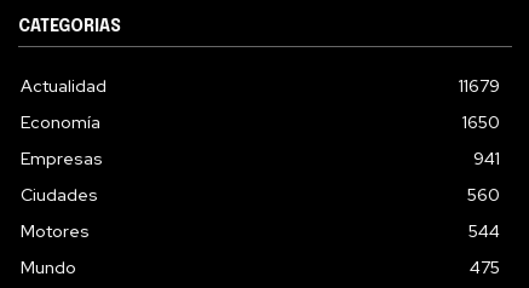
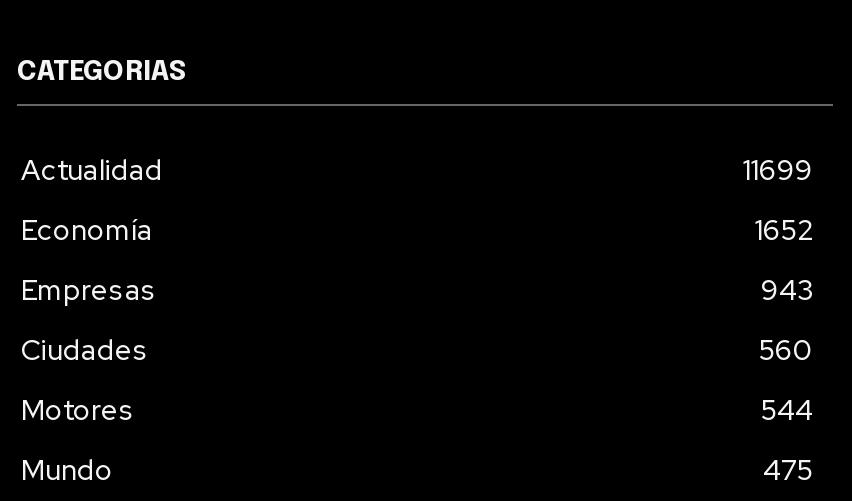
- 11679
+ 11699

- 1650
+ 1652

- 941
+ 943
